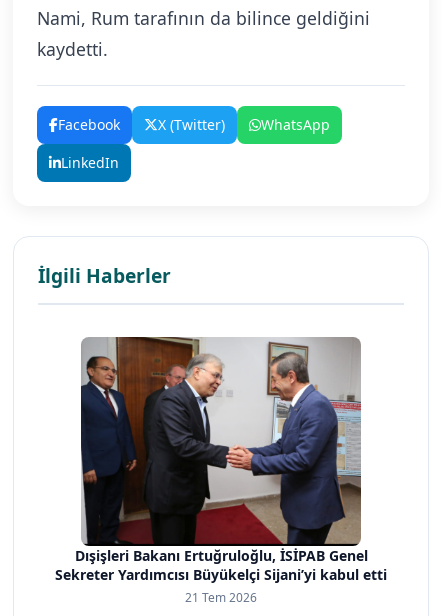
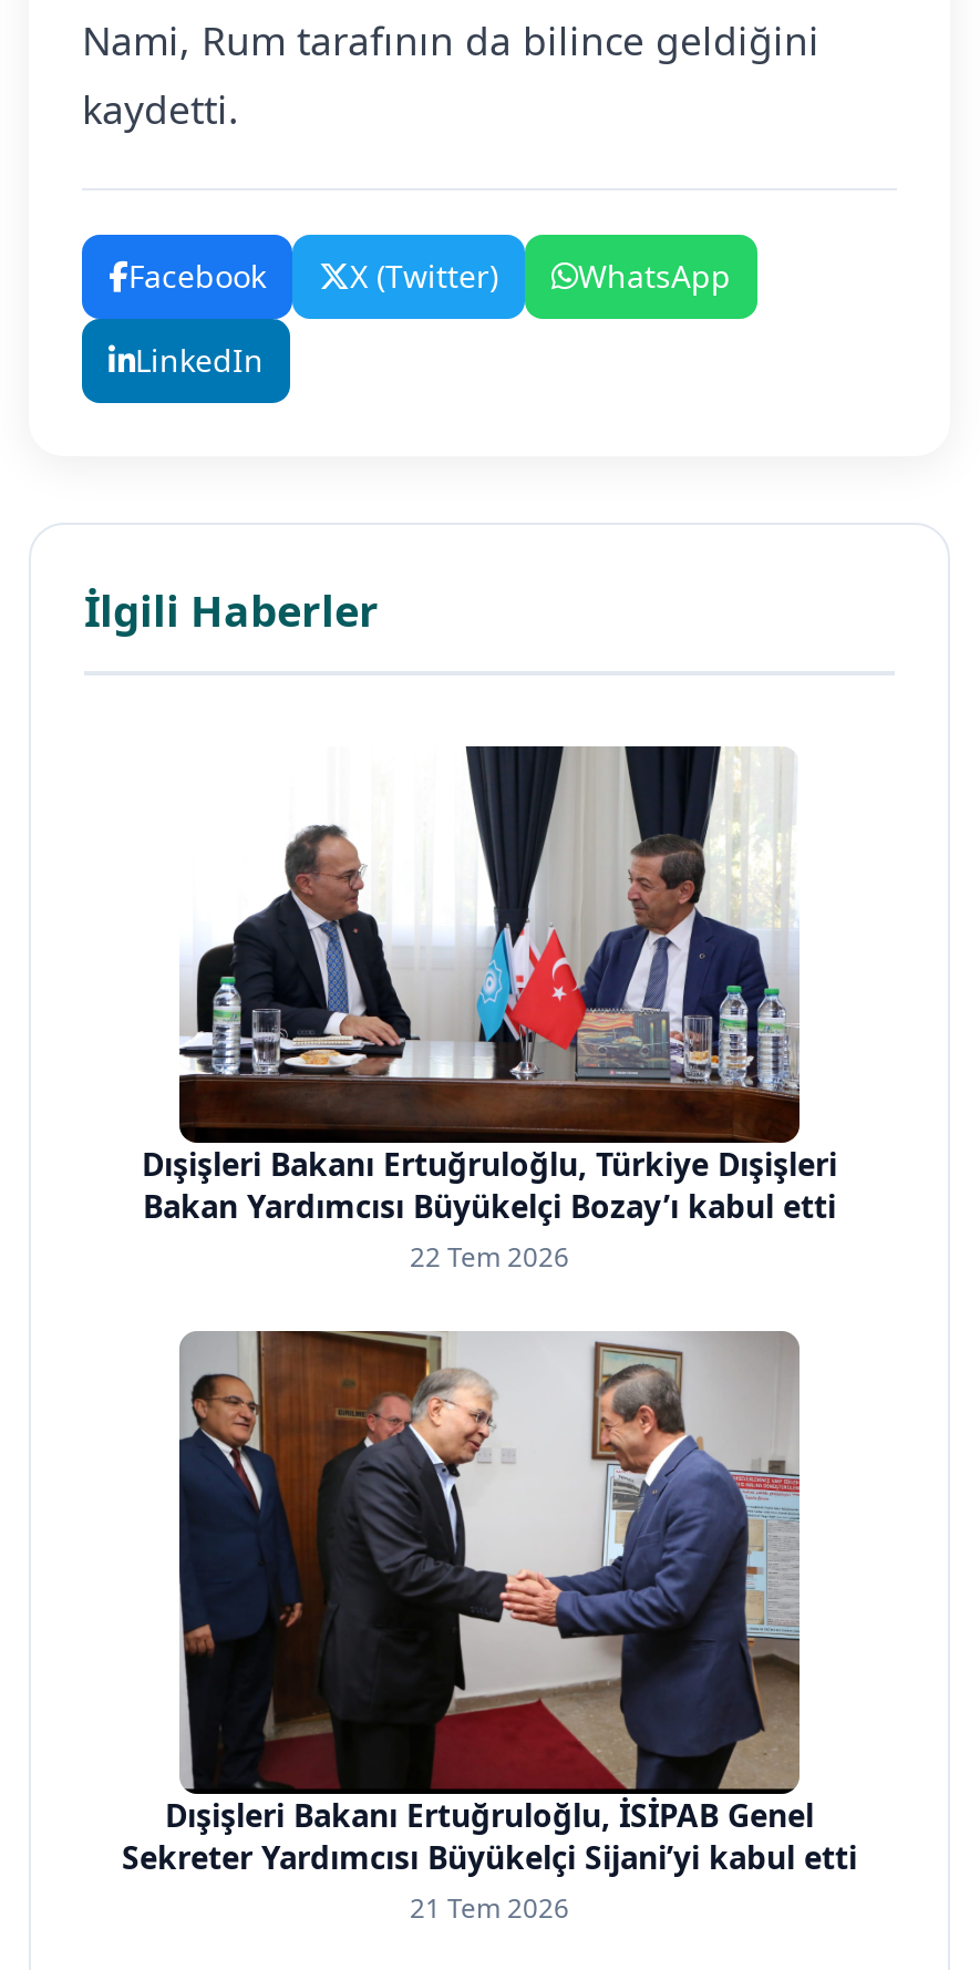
+ [image]
+ Dışişleri Bakanı Ertuğruloğlu, Türkiye Dışişleri
+ Bakan Yardımcısı Büyükelçi Bozay’ı kabul etti
+ 22 Tem 2026
